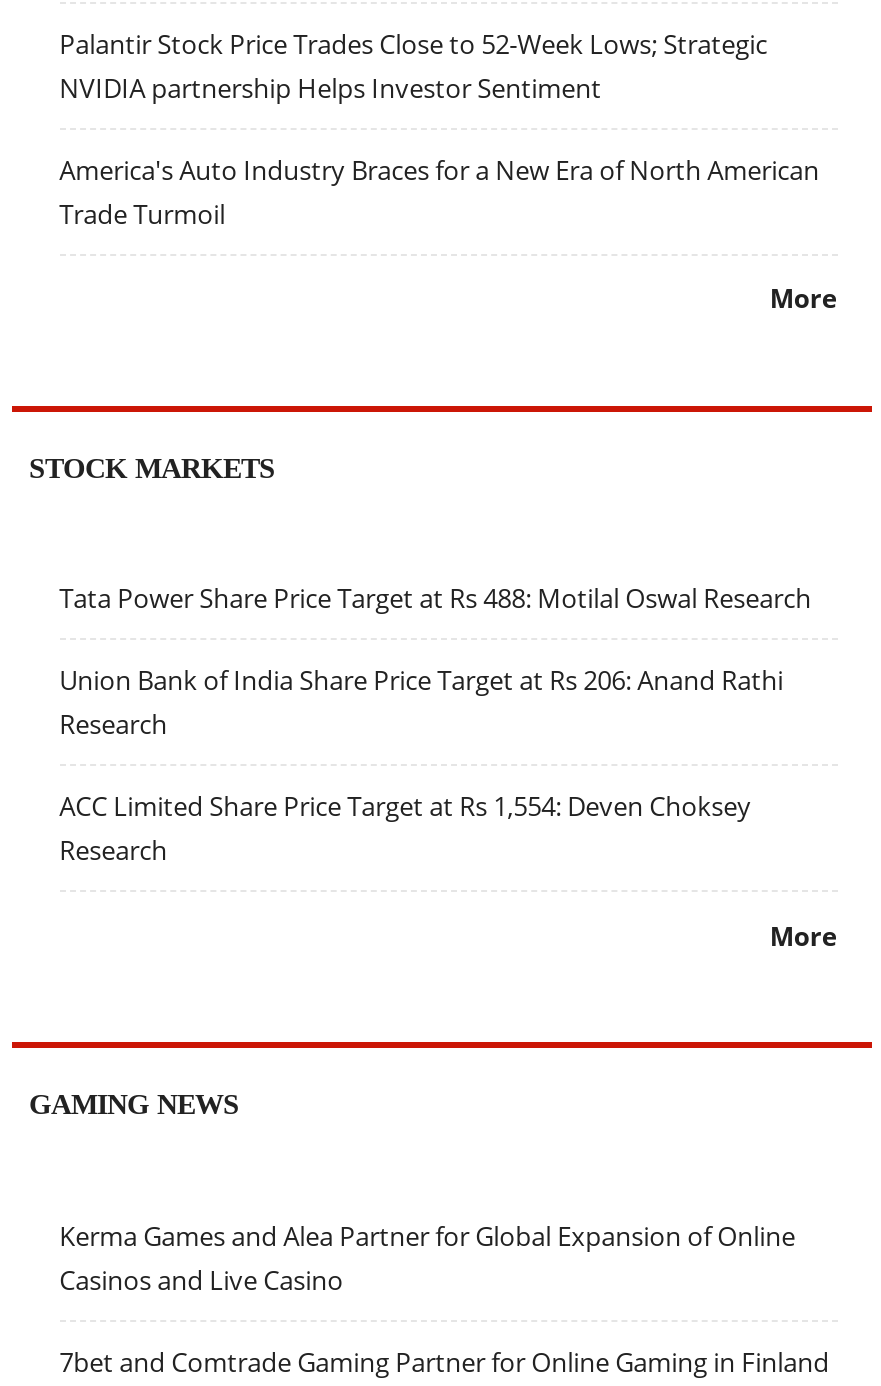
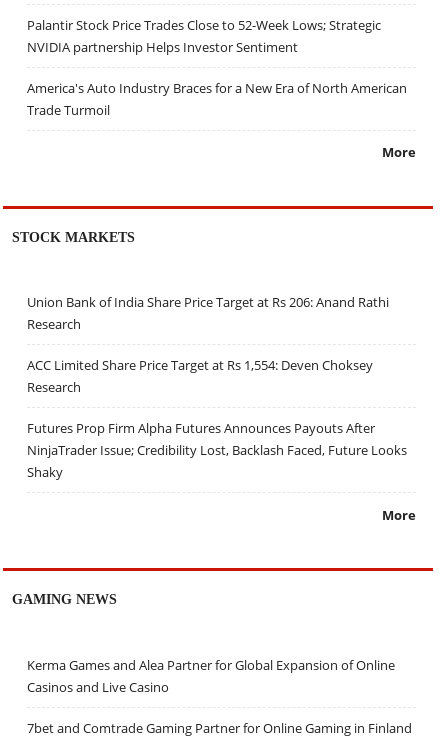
- Tata Power Share Price Target at Rs 488: Motilal Oswal Research

moved up: Union Bank of India Share Price Target at Rs 206: Anand Rathi | Research | ACC Limited Share Price Target at Rs 1,554: Deven Choksey | Research

+ Futures Prop Firm Alpha Futures Announces Payouts After
+ NinjaTrader Issue; Credibility Lost, Backlash Faced, Future Looks
+ Shaky
